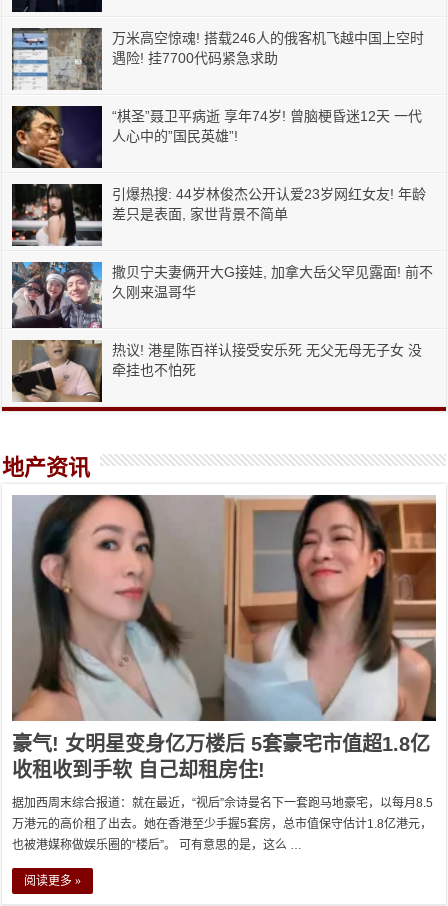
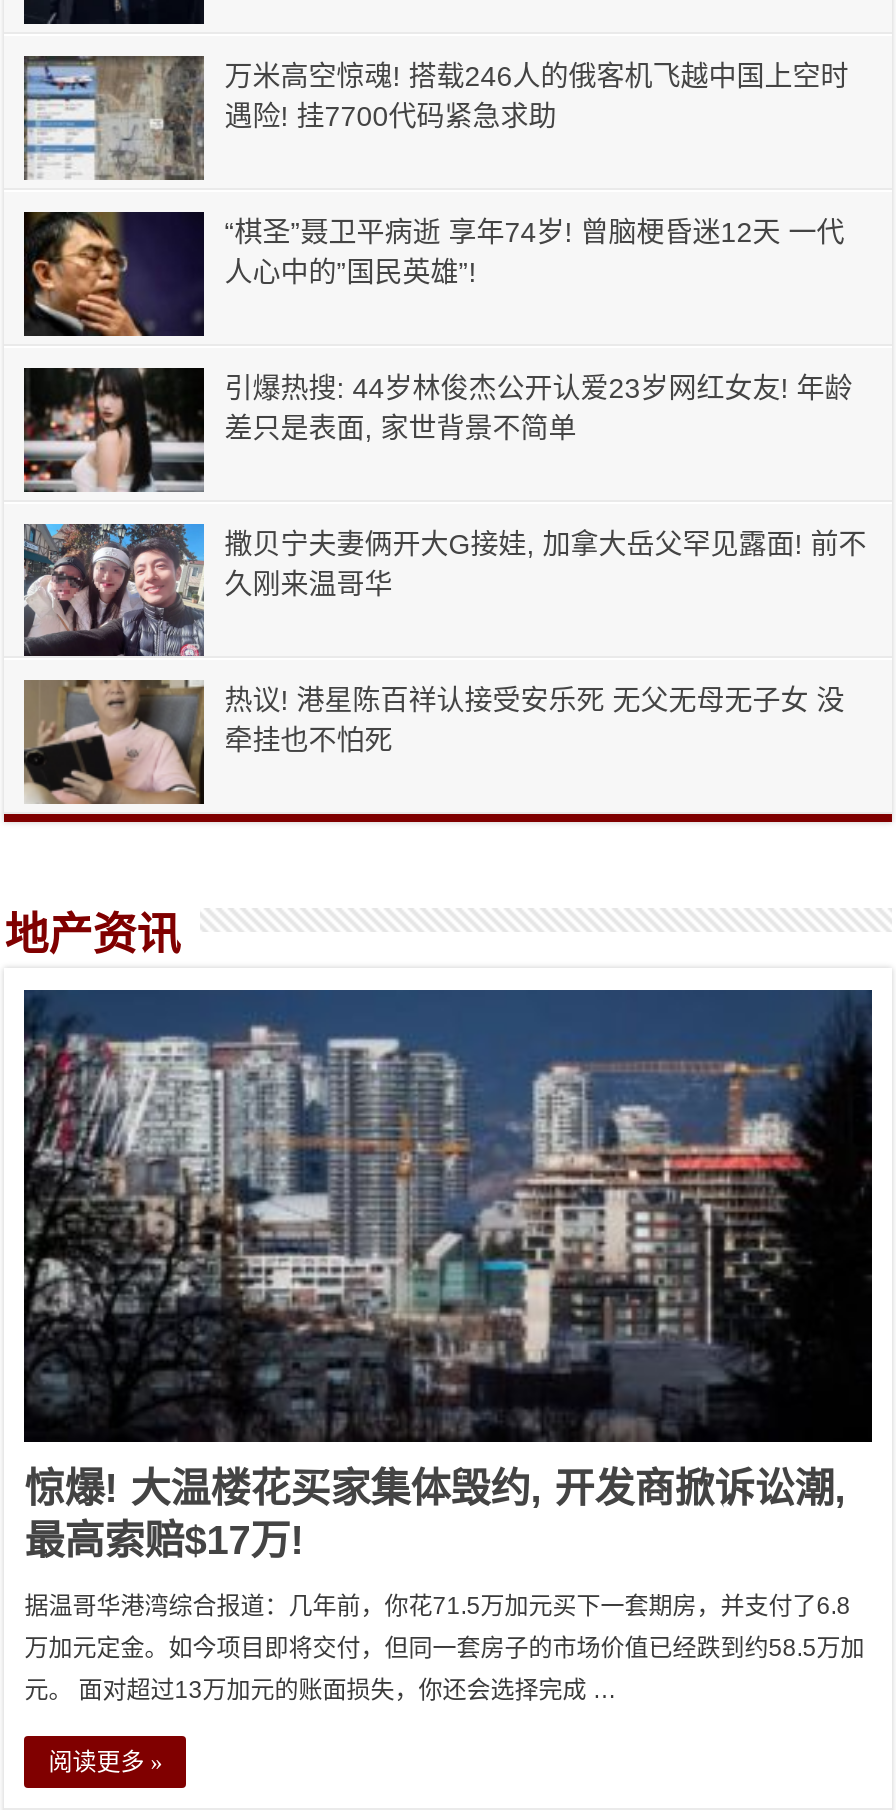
- [image]
- 豪气! 女明星变身亿万楼后 5套豪宅市值超1.8亿
- 收租收到手软 自己却租房住!
+ [image]
+ 惊爆! 大温楼花买家集体毁约, 开发商掀诉讼潮,
+ 最高索赔$17万!

- 据加西周末综合报道：就在最近，“视后”佘诗曼名下一套跑马地豪宅，以每月8.5
+ 据温哥华港湾综合报道：几年前，你花71.5万加元买下一套期房，并支付了6.8

- 万港元的高价租了出去。她在香港至少手握5套房，总市值保守估计1.8亿港元，
+ 万加元定金。如今项目即将交付，但同一套房子的市场价值已经跌到约58.5万加

- 也被港媒称做娱乐圈的“楼后”。 可有意思的是，这么 …
+ 元。 面对超过13万加元的账面损失，你还会选择完成 …
